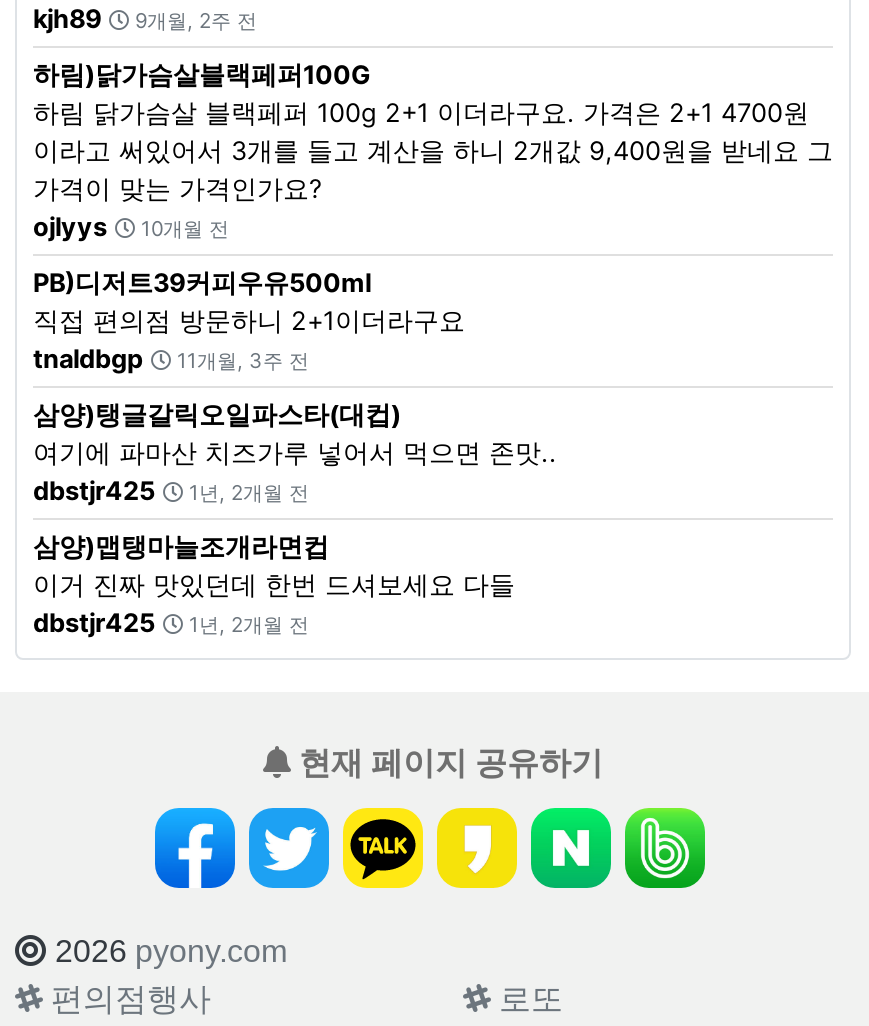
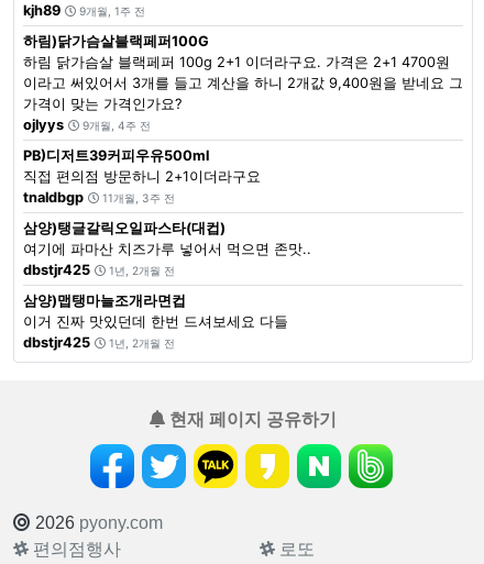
- kjh89 9개월, 2주 전
+ kjh89 9개월, 1주 전

- ojlyys 10개월 전
+ ojlyys 9개월, 4주 전
